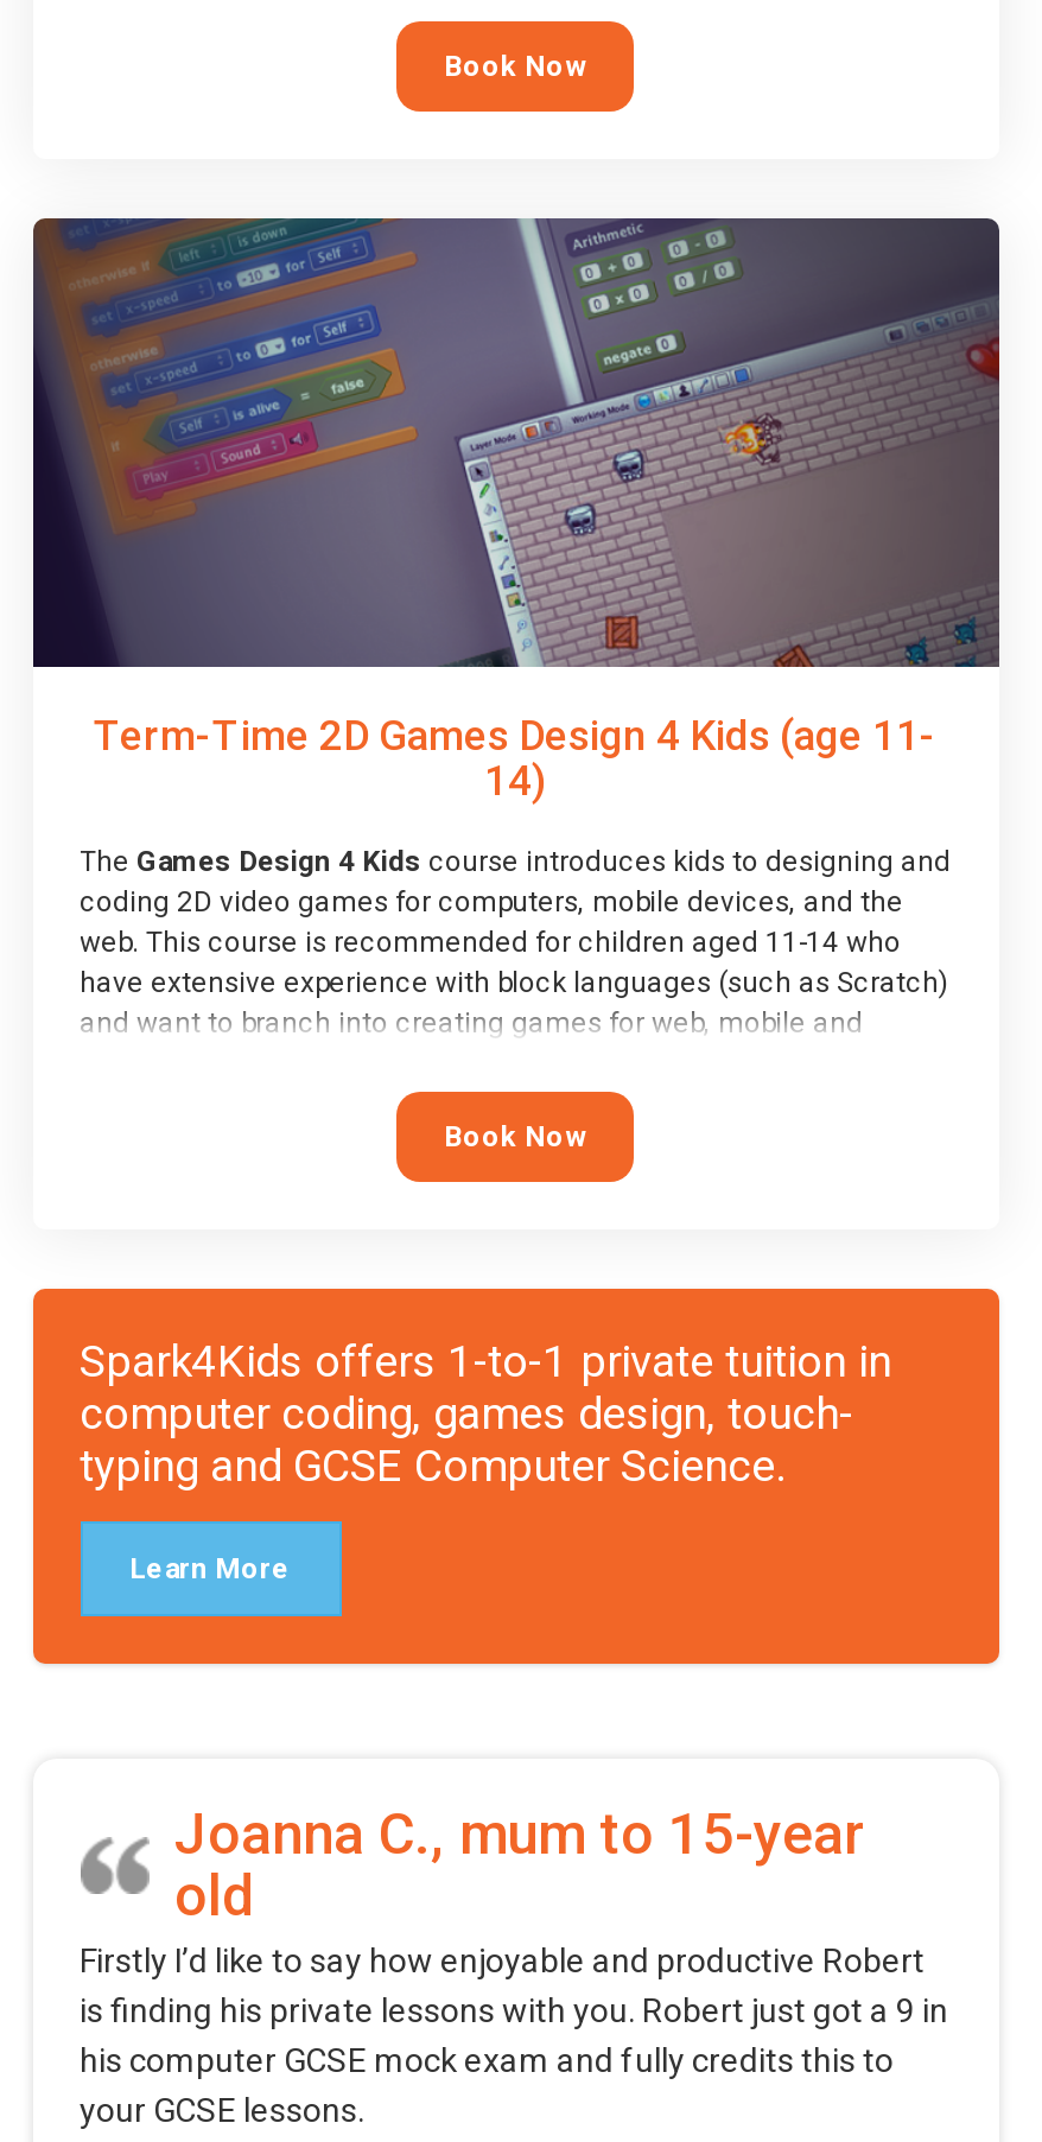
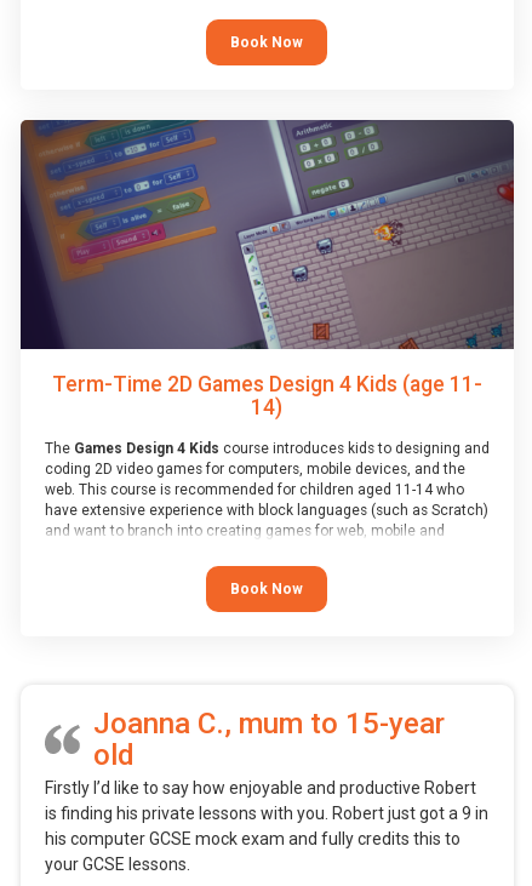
- [image]
- Spark4Kids offers 1-to-1 private tuition in
- computer coding, games design, touch-
- typing and GCSE Computer Science.
- Learn More
